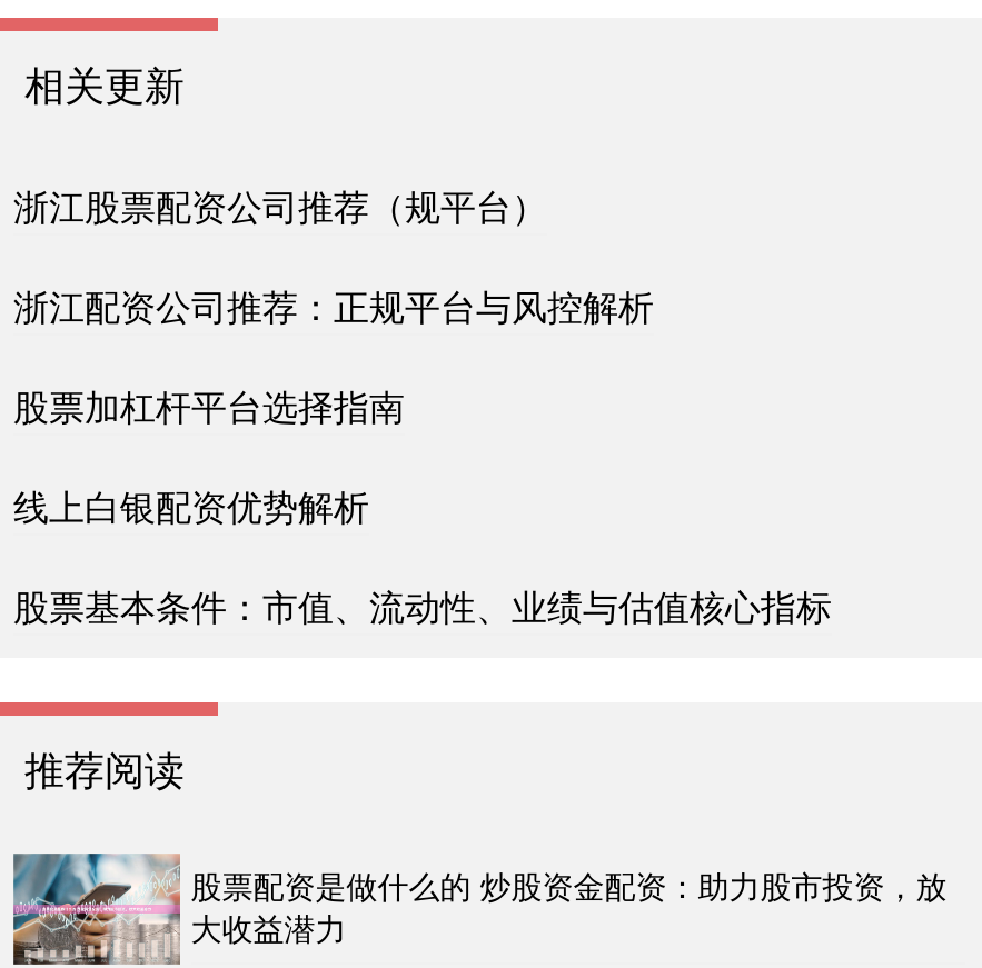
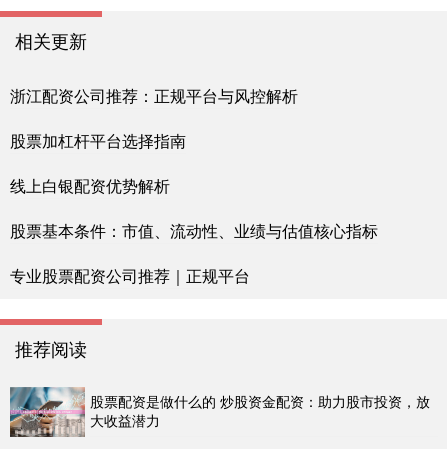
- 浙江股票配资公司推荐（规平台）

moved up: 浙江配资公司推荐：正规平台与风控解析 | 股票加杠杆平台选择指南 | 线上白银配资优势解析 | 股票基本条件：市值、流动性、业绩与估值核心指标

+ 专业股票配资公司推荐｜正规平台
